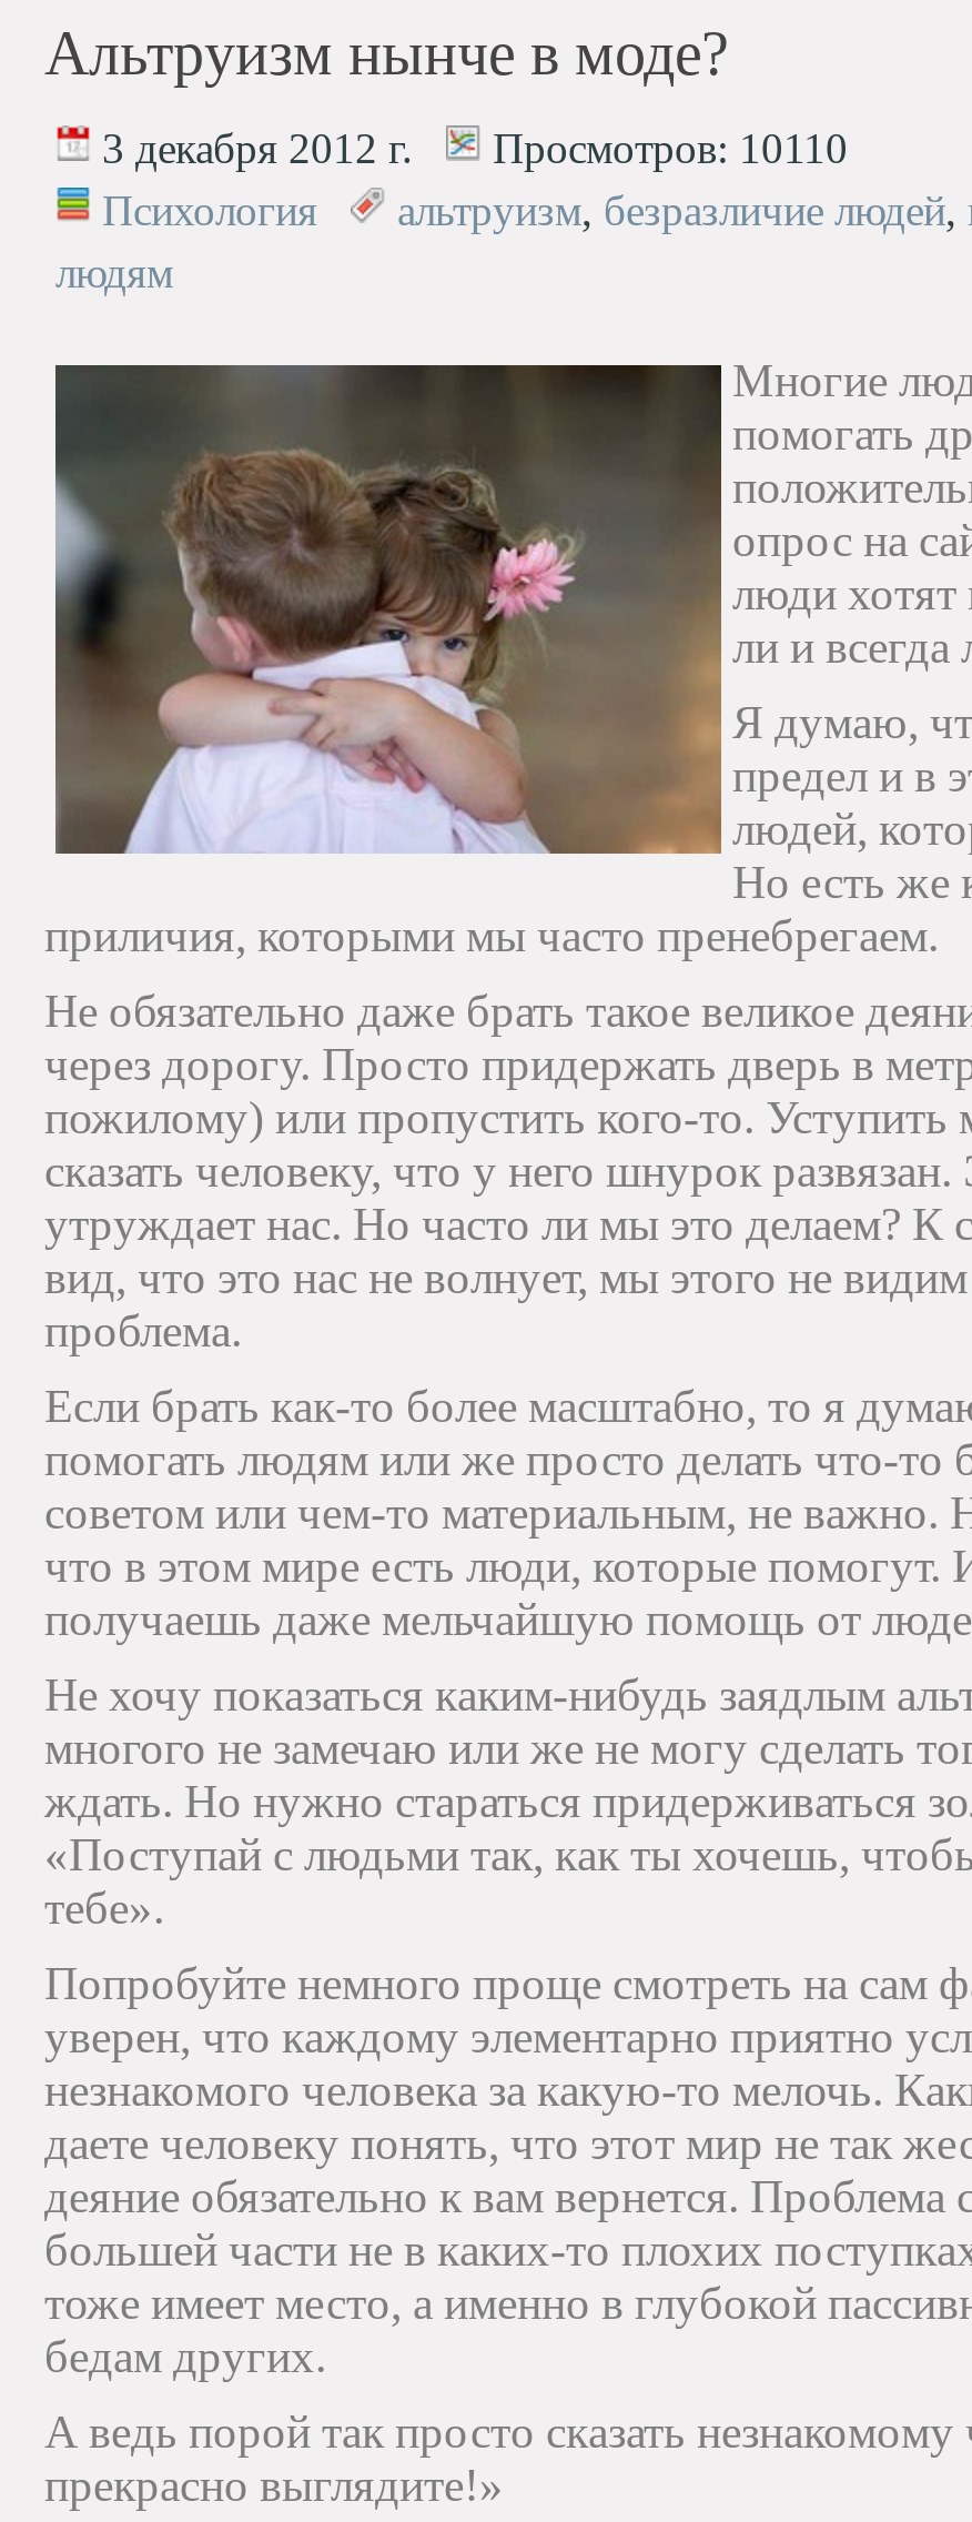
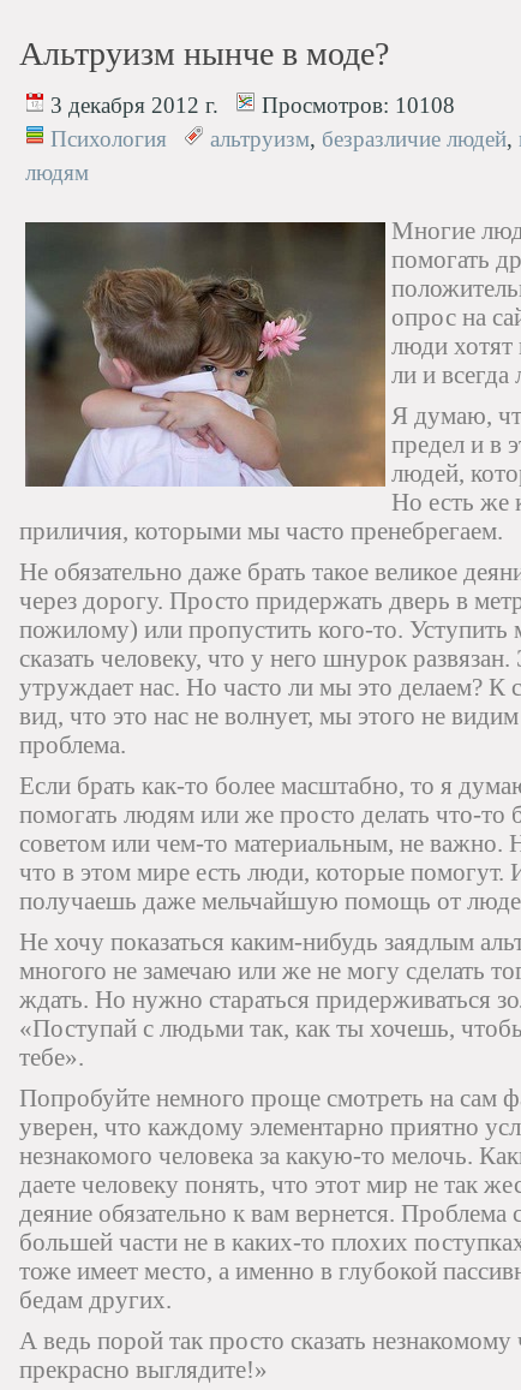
- Просмотров: 10110
+ Просмотров: 10108
